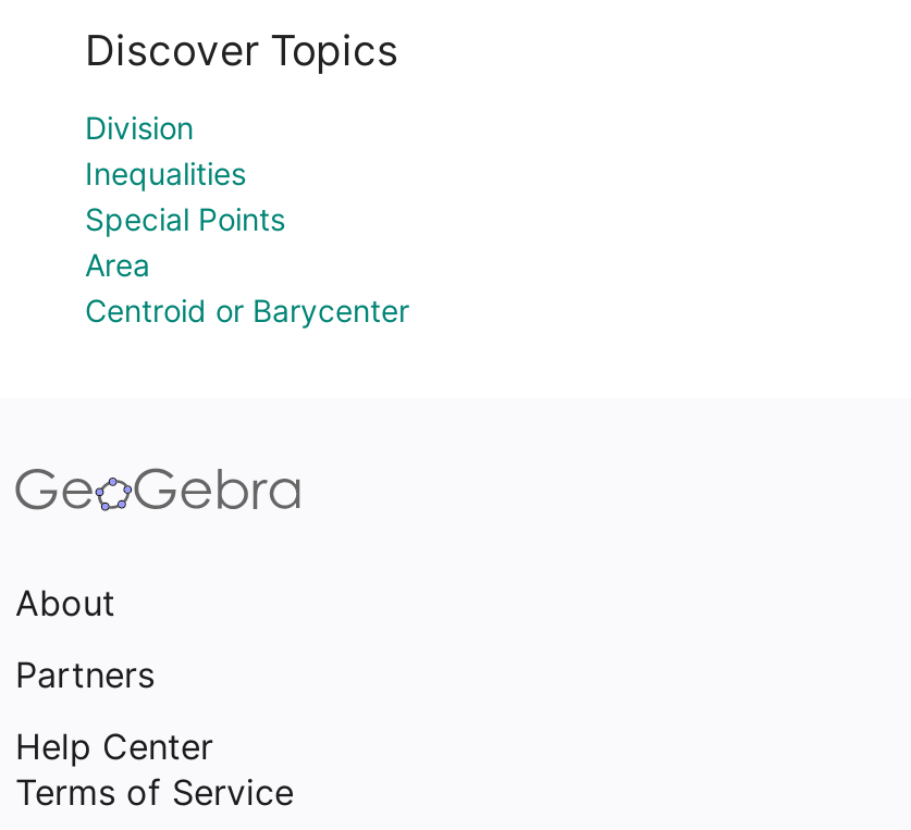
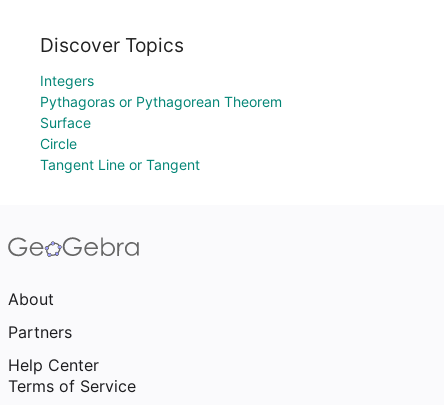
- Division
- Inequalities
- Special Points
- Area
- Centroid or Barycenter
+ Integers
+ Pythagoras or Pythagorean Theorem
+ Surface
+ Circle
+ Tangent Line or Tangent
